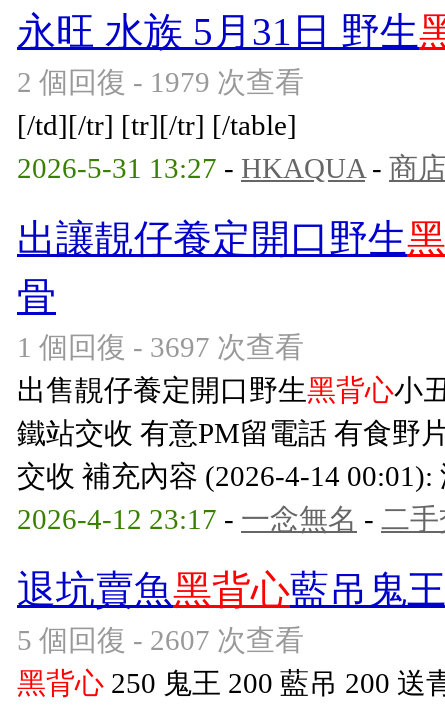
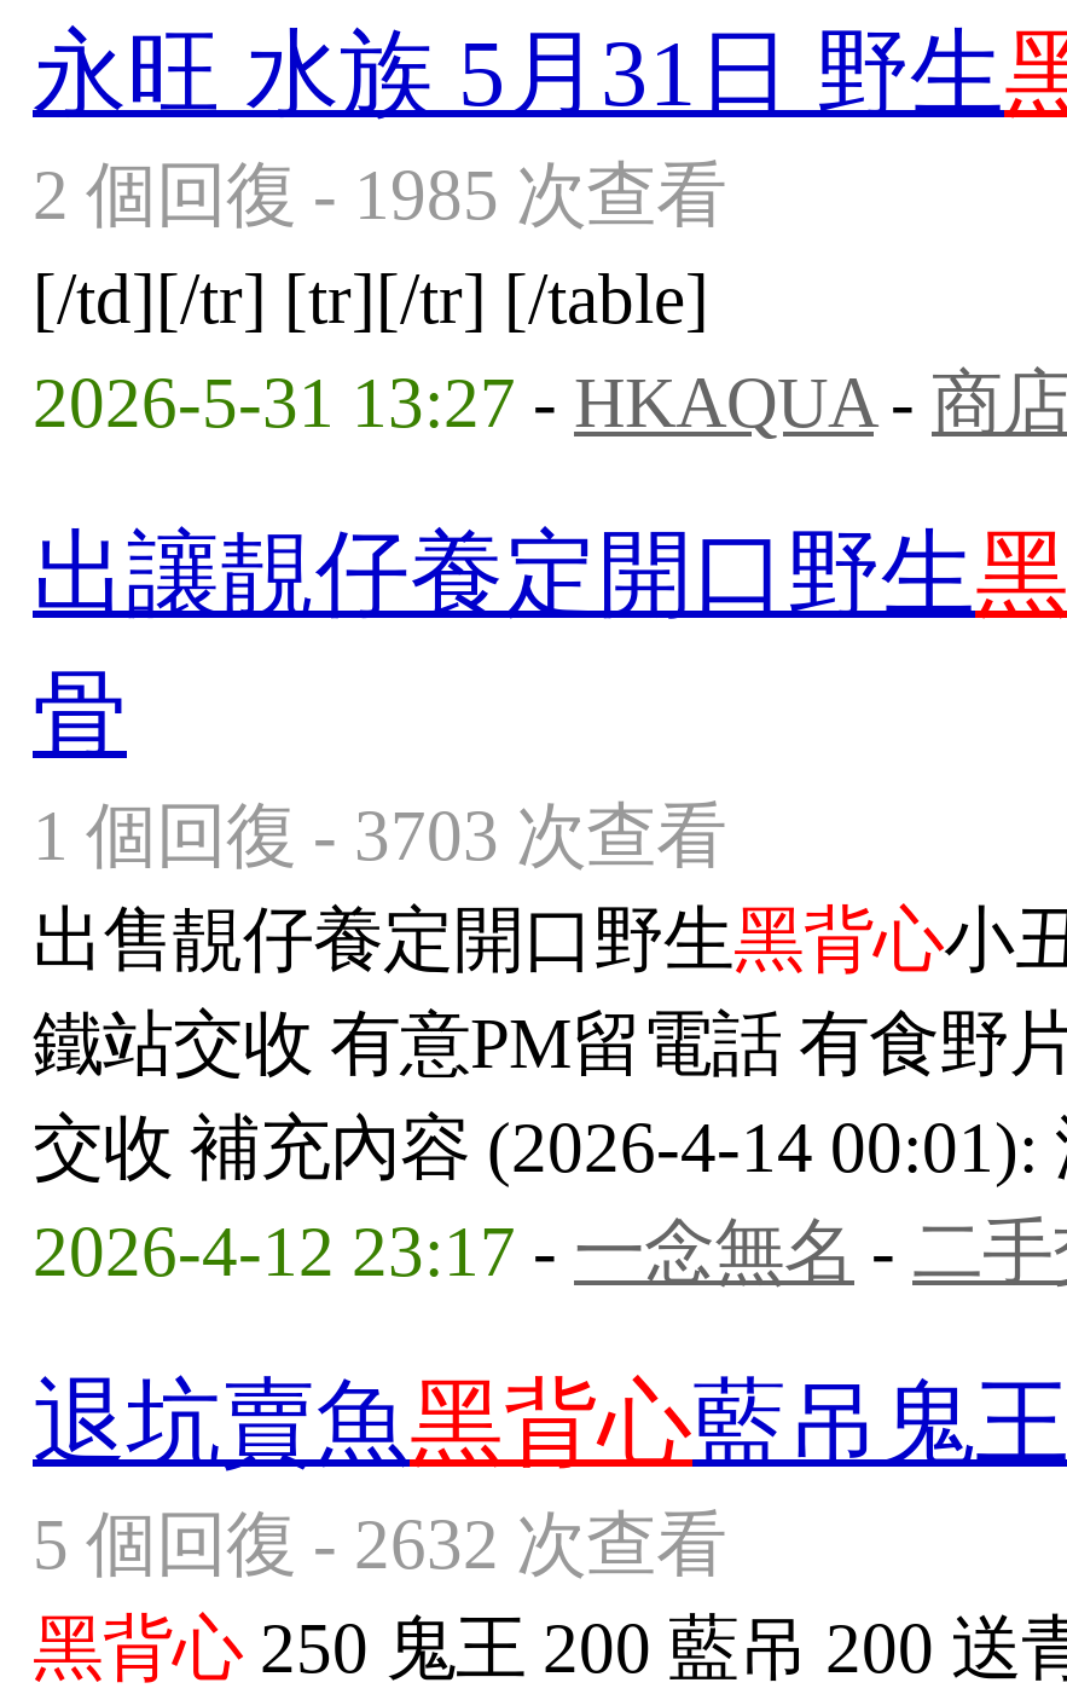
- 2 個回復 - 1979 次查看
+ 2 個回復 - 1985 次查看

- 1 個回復 - 3697 次查看
+ 1 個回復 - 3703 次查看

- 5 個回復 - 2607 次查看
+ 5 個回復 - 2632 次查看
